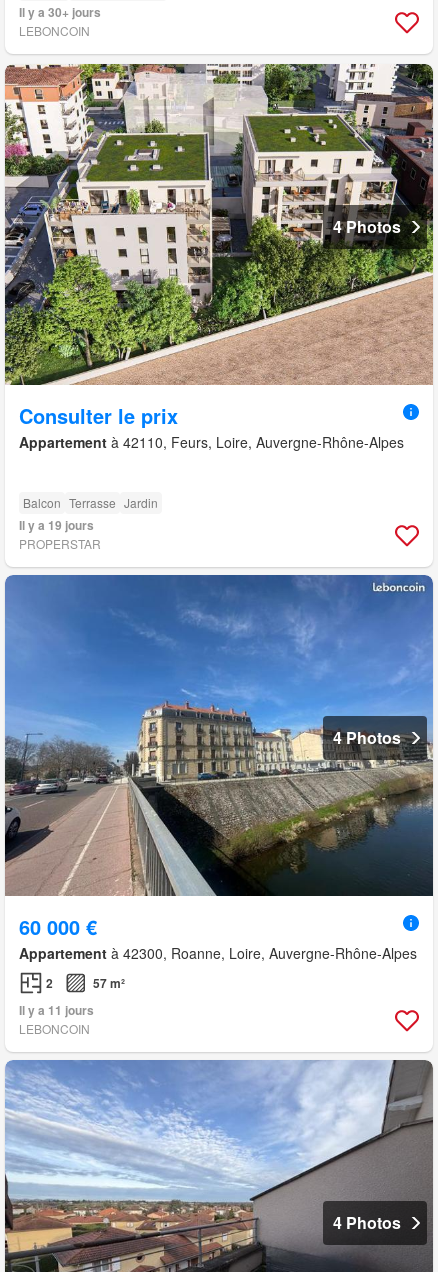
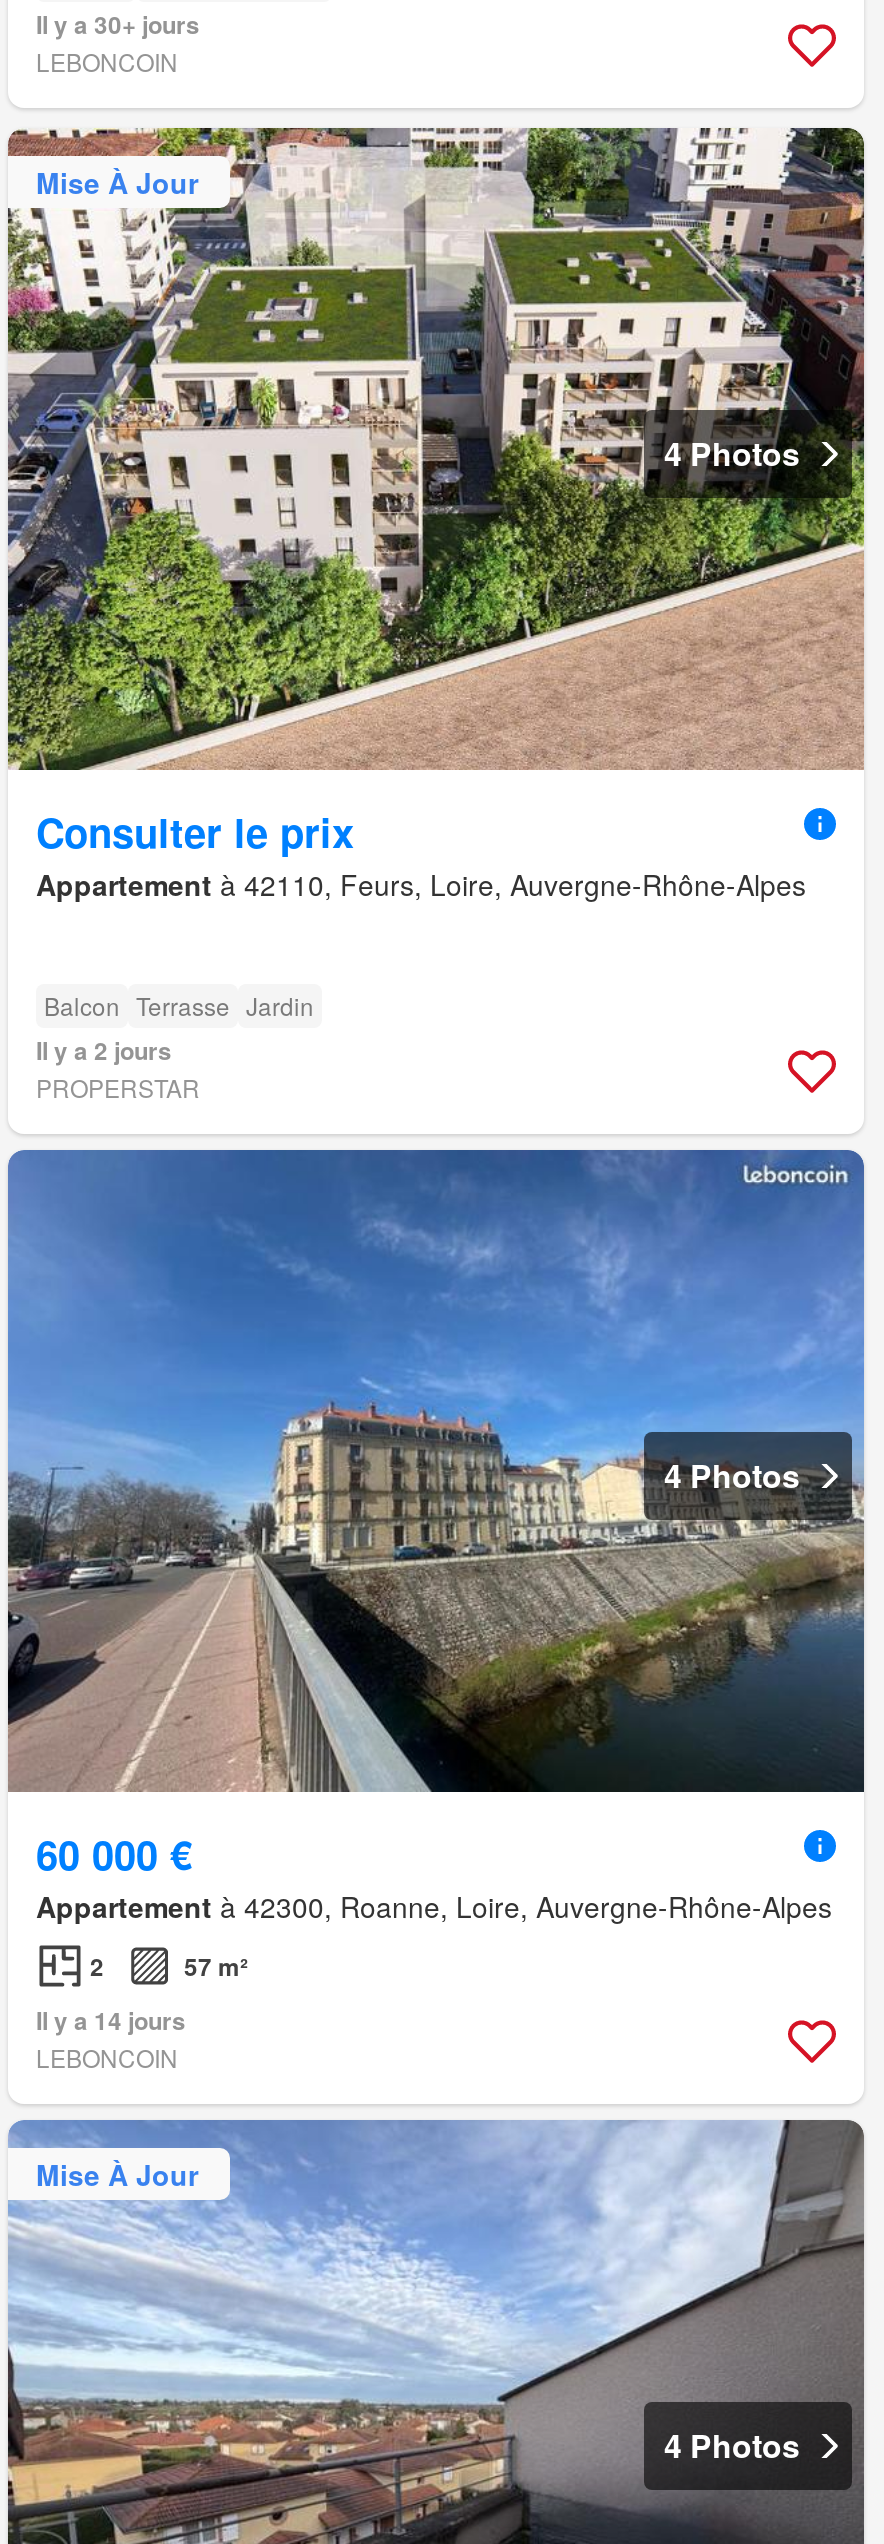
+ Mise À Jour

- Il y a 19 jours
+ Il y a 2 jours

- Il y a 11 jours
+ Il y a 14 jours

+ Mise À Jour
